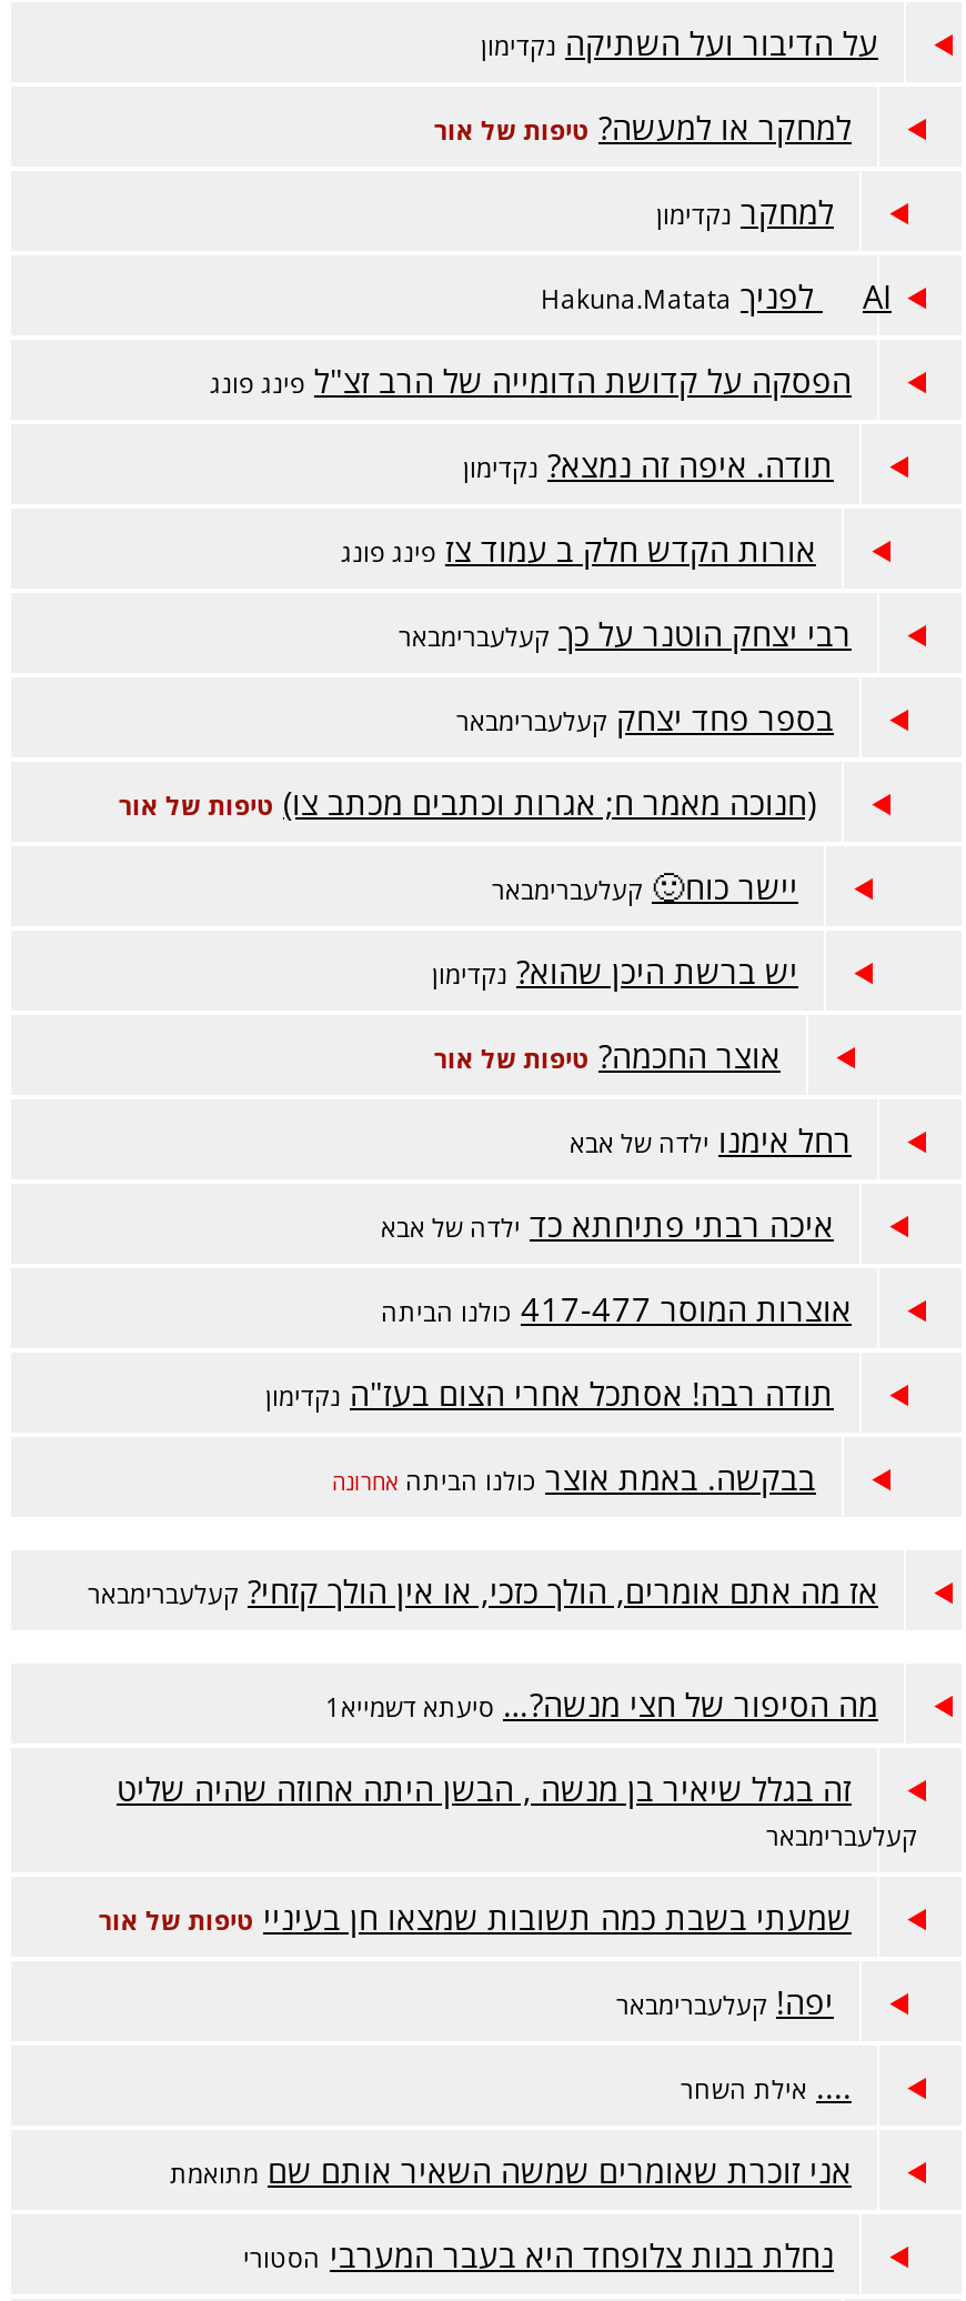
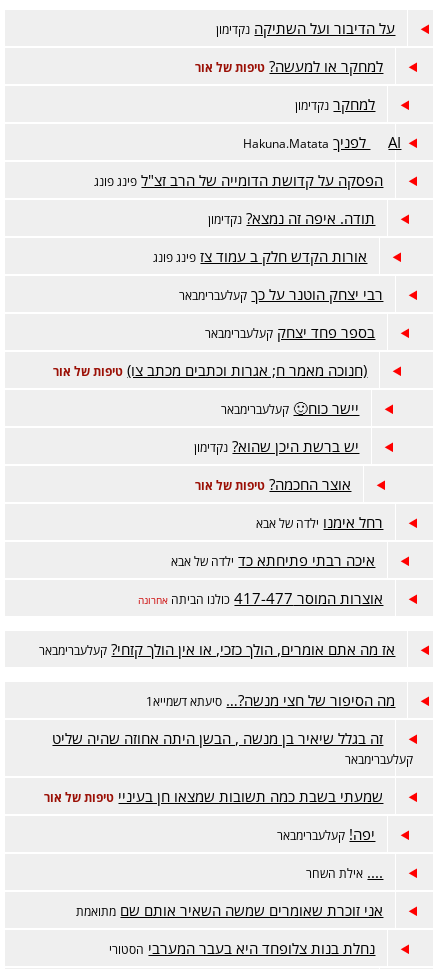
- כולנו הביתה
- תודה רבה! אסתכל אחרי הצום בעז"ה נקדימון
- בבקשה. באמת אוצר כולנו הביתה אחרונה
+ כולנו הביתה אחרונה
